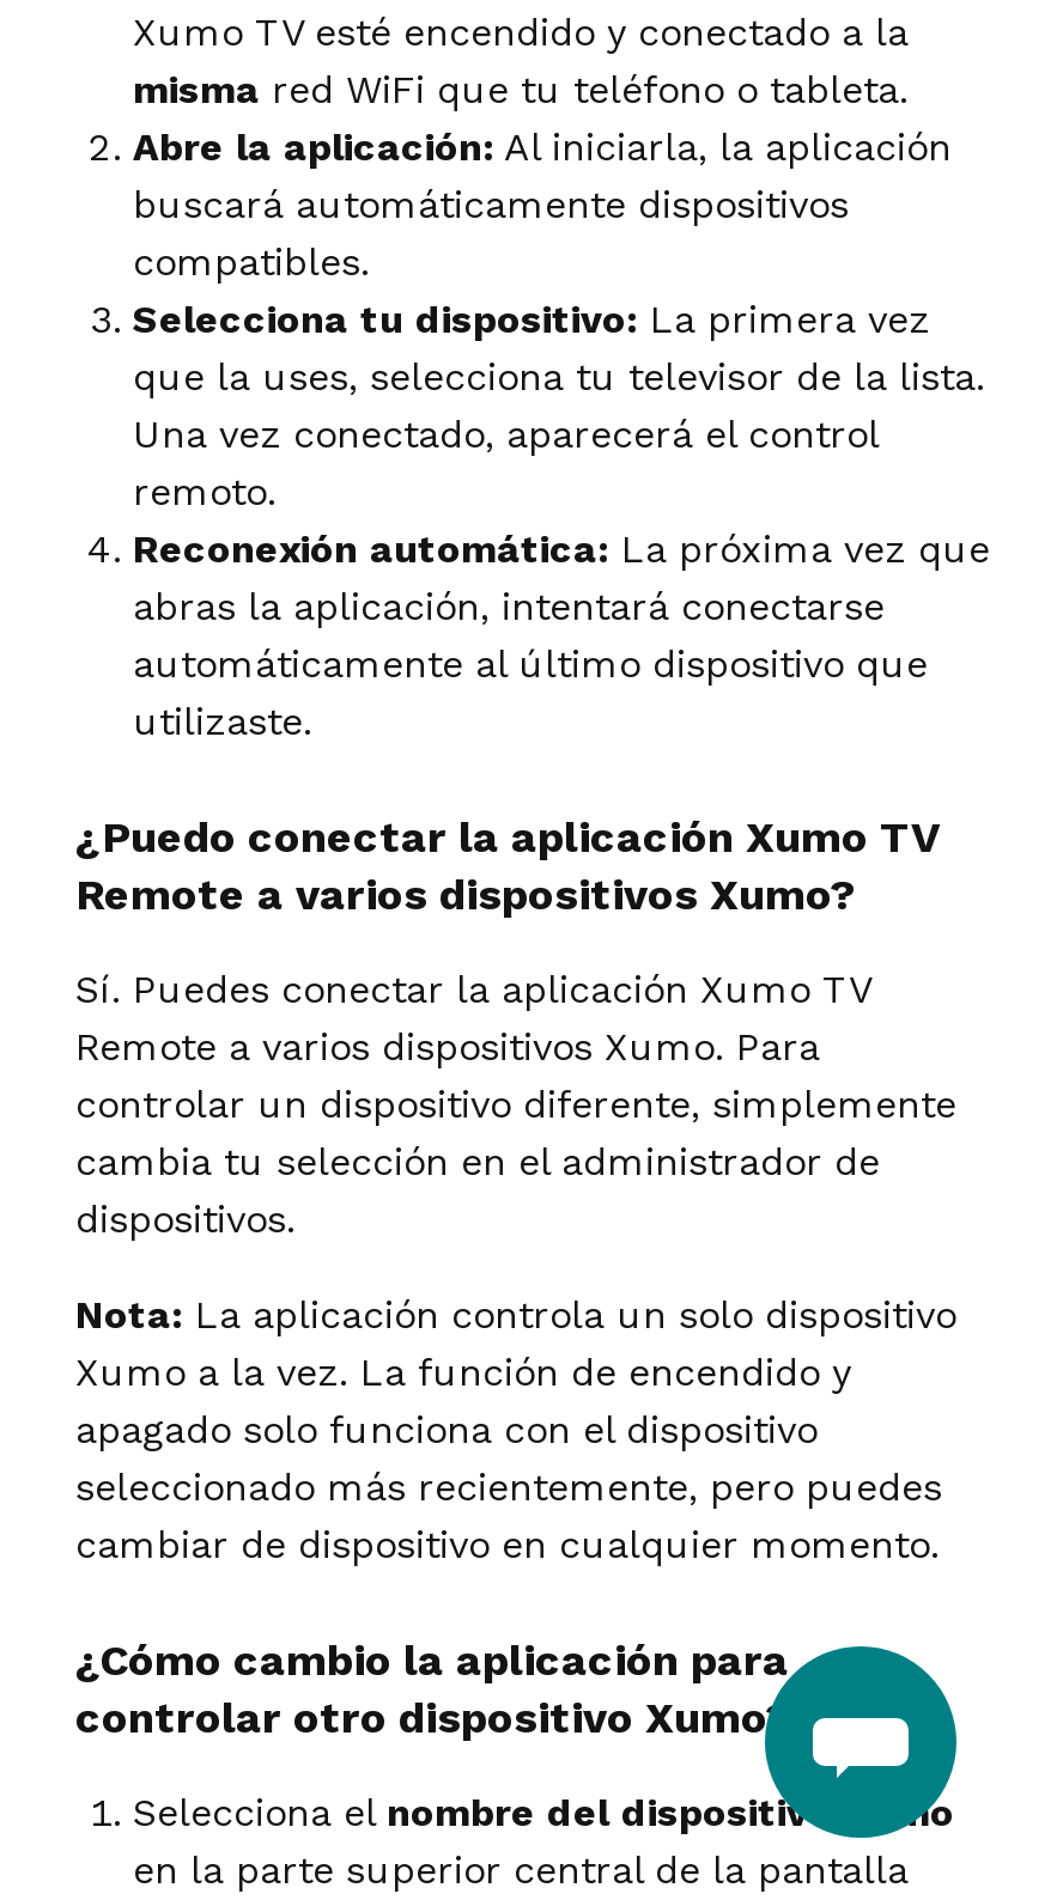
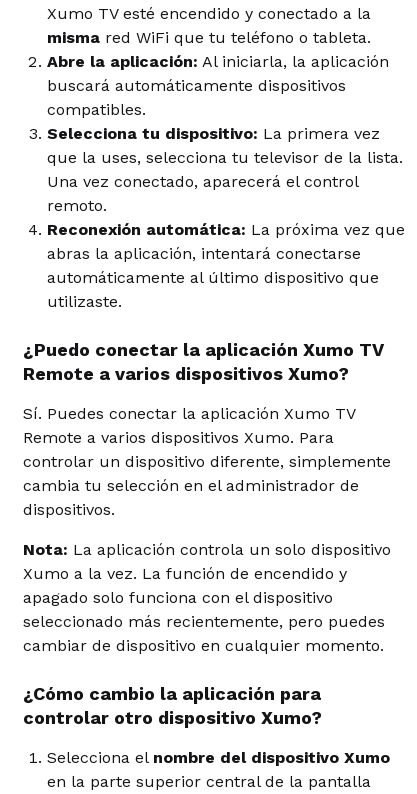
- [image]
